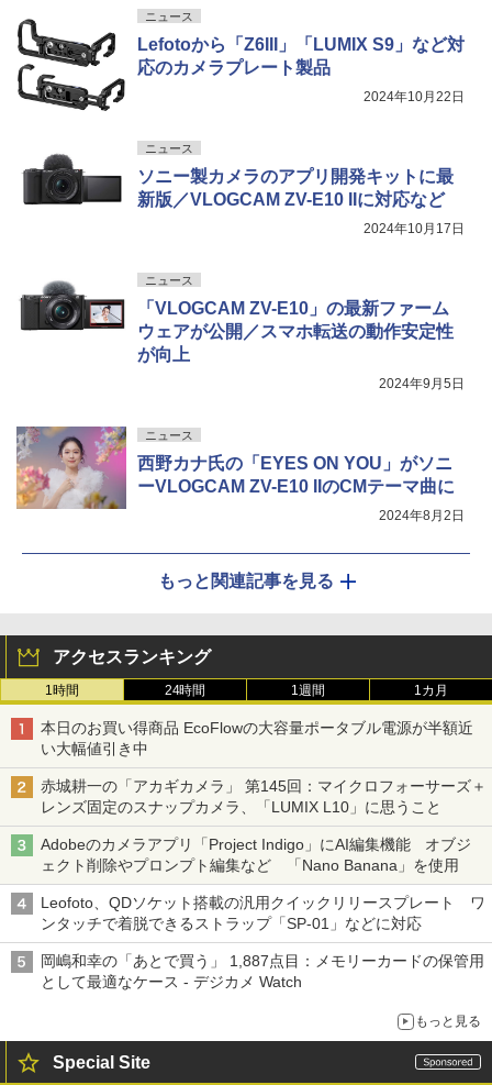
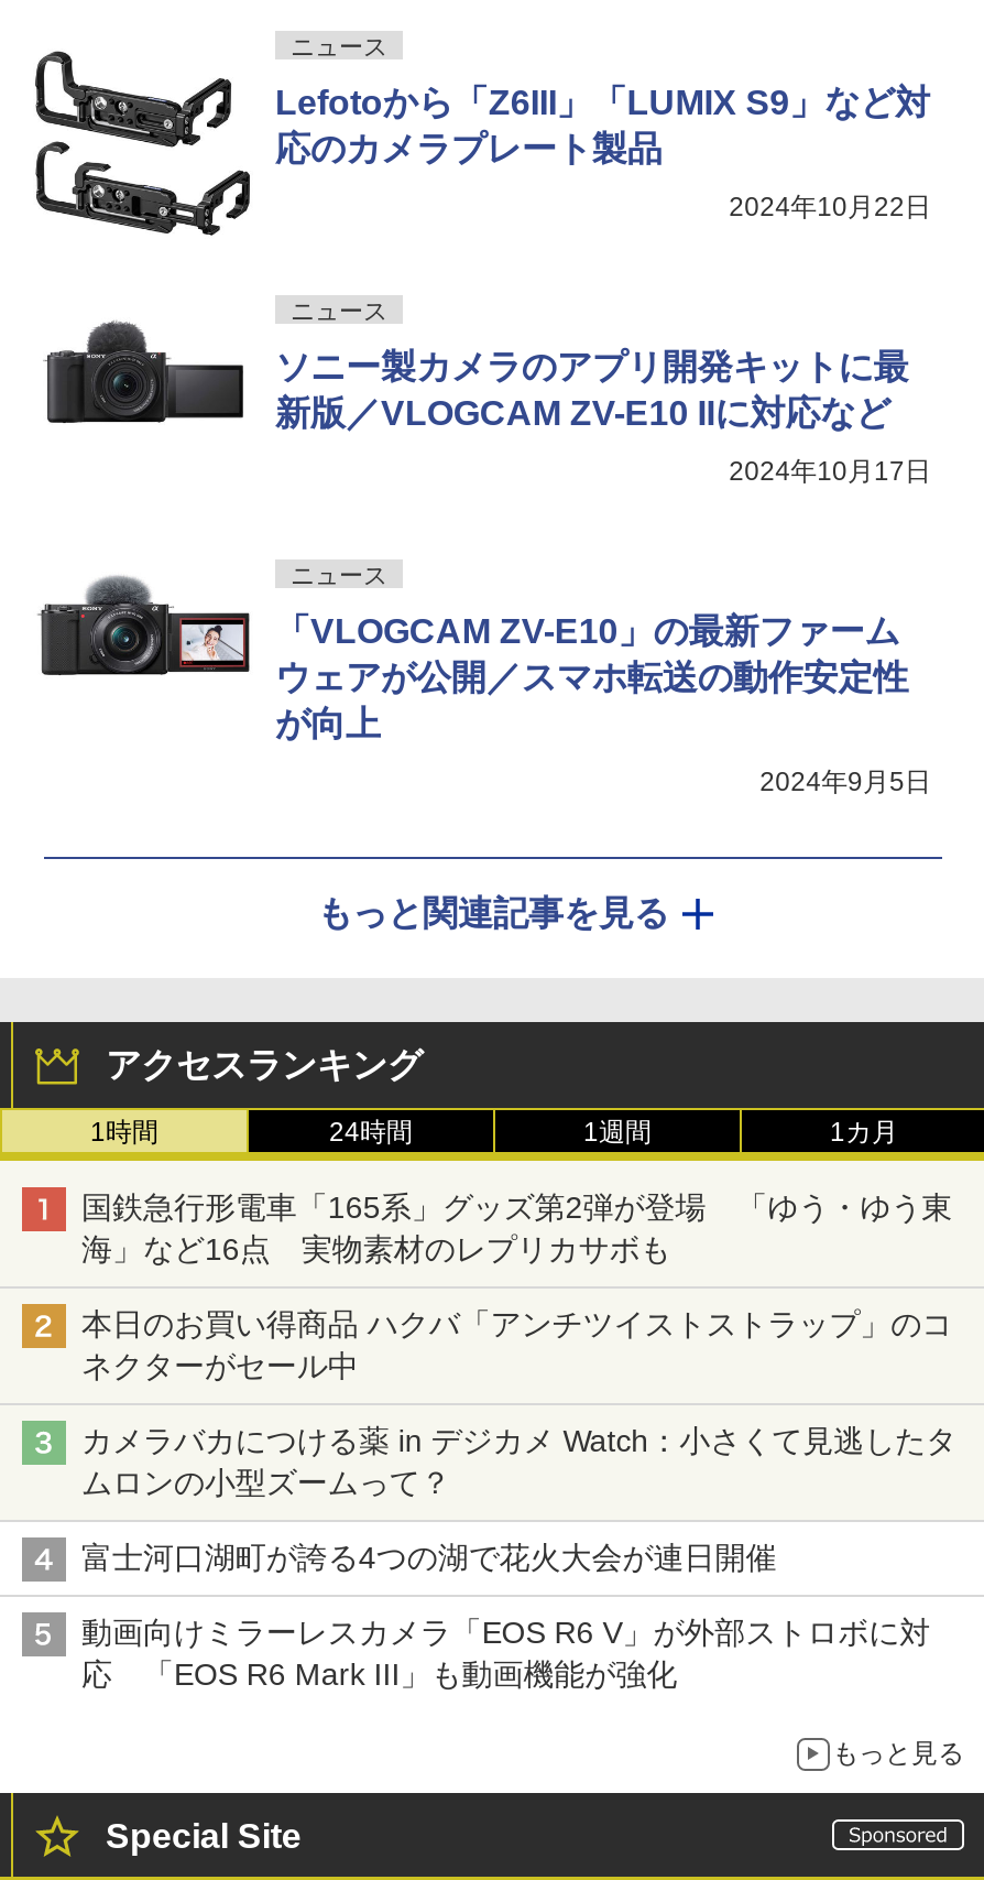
- [image]
- ニュース
- 西野カナ氏の「EYES ON YOU」がソニ
- ーVLOGCAM ZV-E10 IIのCMテーマ曲に
- 2024年8月2日

- 本日のお買い得商品 EcoFlowの大容量ポータブル電源が半額近
- い大幅値引き中
+ 国鉄急行形電車「165系」グッズ第2弾が登場 「ゆう・ゆう東
+ 海」など16点 実物素材のレプリカサボも

- 赤城耕一の「アカギカメラ」 第145回：マイクロフォーサーズ＋
- レンズ固定のスナップカメラ、「LUMIX L10」に思うこと
+ 本日のお買い得商品 ハクバ「アンチツイストストラップ」のコ
+ ネクターがセール中

- Adobeのカメラアプリ「Project Indigo」にAI編集機能 オブジ
- ェクト削除やプロンプト編集など 「Nano Banana」を使用
+ カメラバカにつける薬 in デジカメ Watch：小さくて見逃したタ
+ ムロンの小型ズームって？

- Leofoto、QDソケット搭載の汎用クイックリリースプレート ワ
- ンタッチで着脱できるストラップ「SP-01」などに対応
+ 富士河口湖町が誇る4つの湖で花火大会が連日開催

- 岡嶋和幸の「あとで買う」 1,887点目：メモリーカードの保管用
- として最適なケース - デジカメ Watch
+ 動画向けミラーレスカメラ「EOS R6 V」が外部ストロボに対
+ 応 「EOS R6 Mark III」も動画機能が強化
